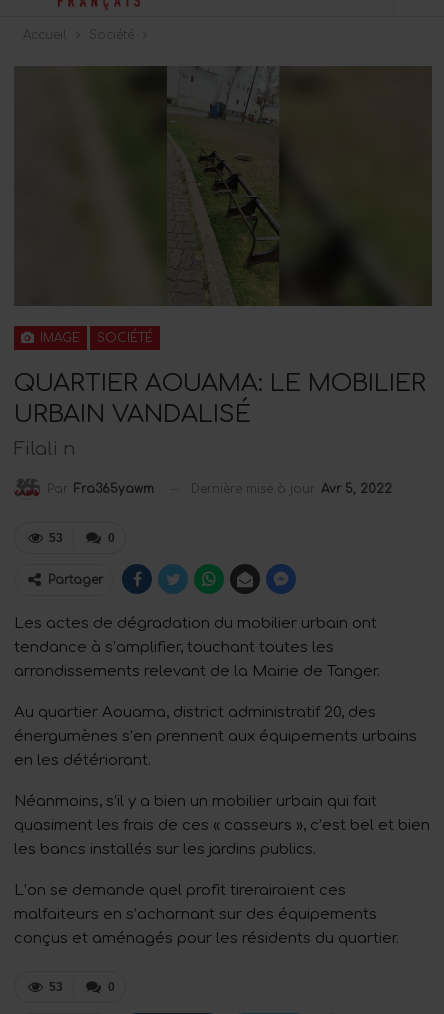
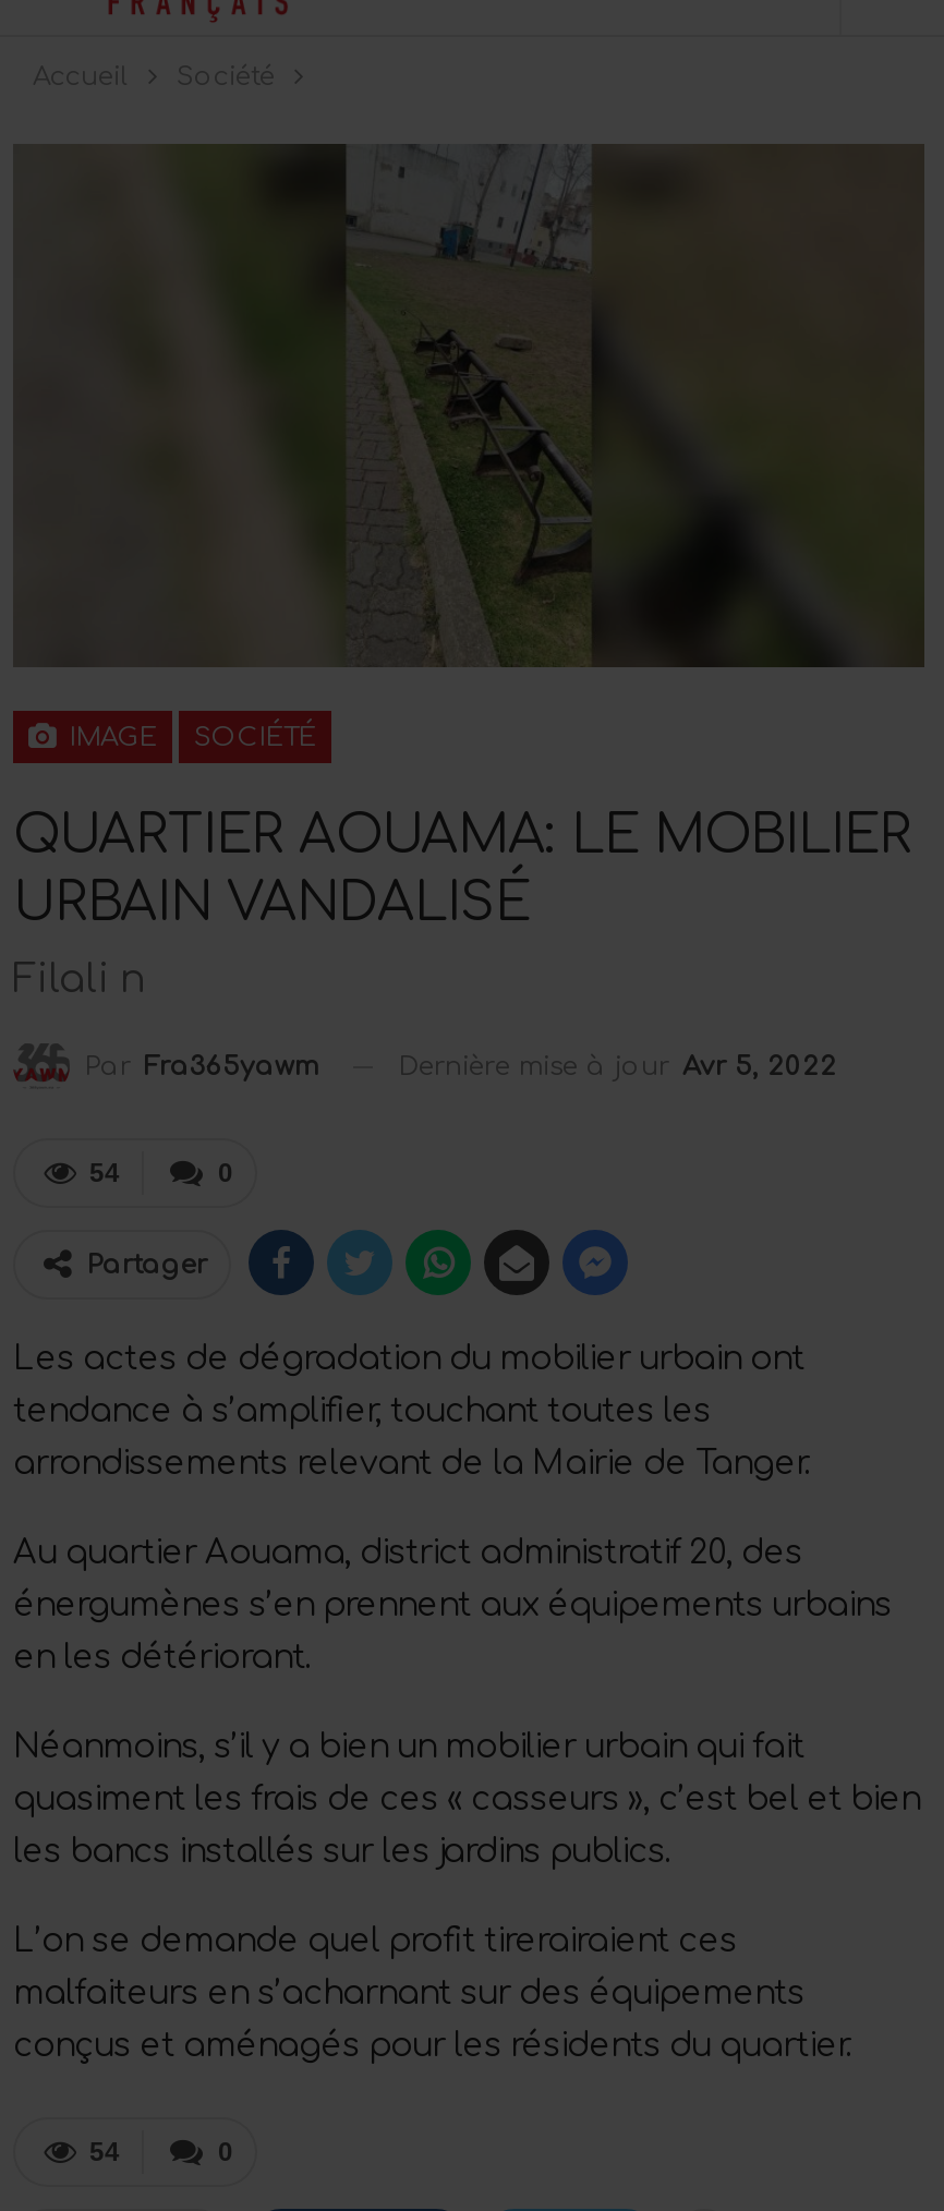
- 53
+ 54

- 53
+ 54
